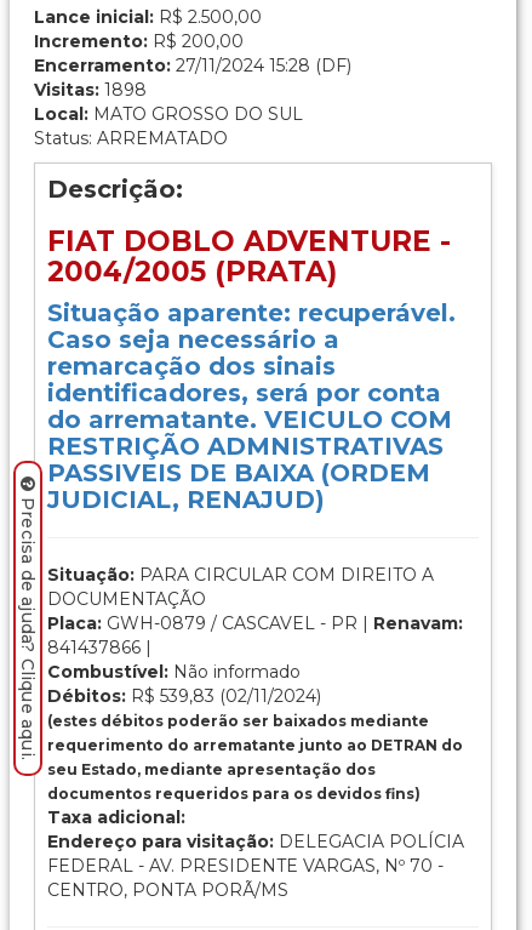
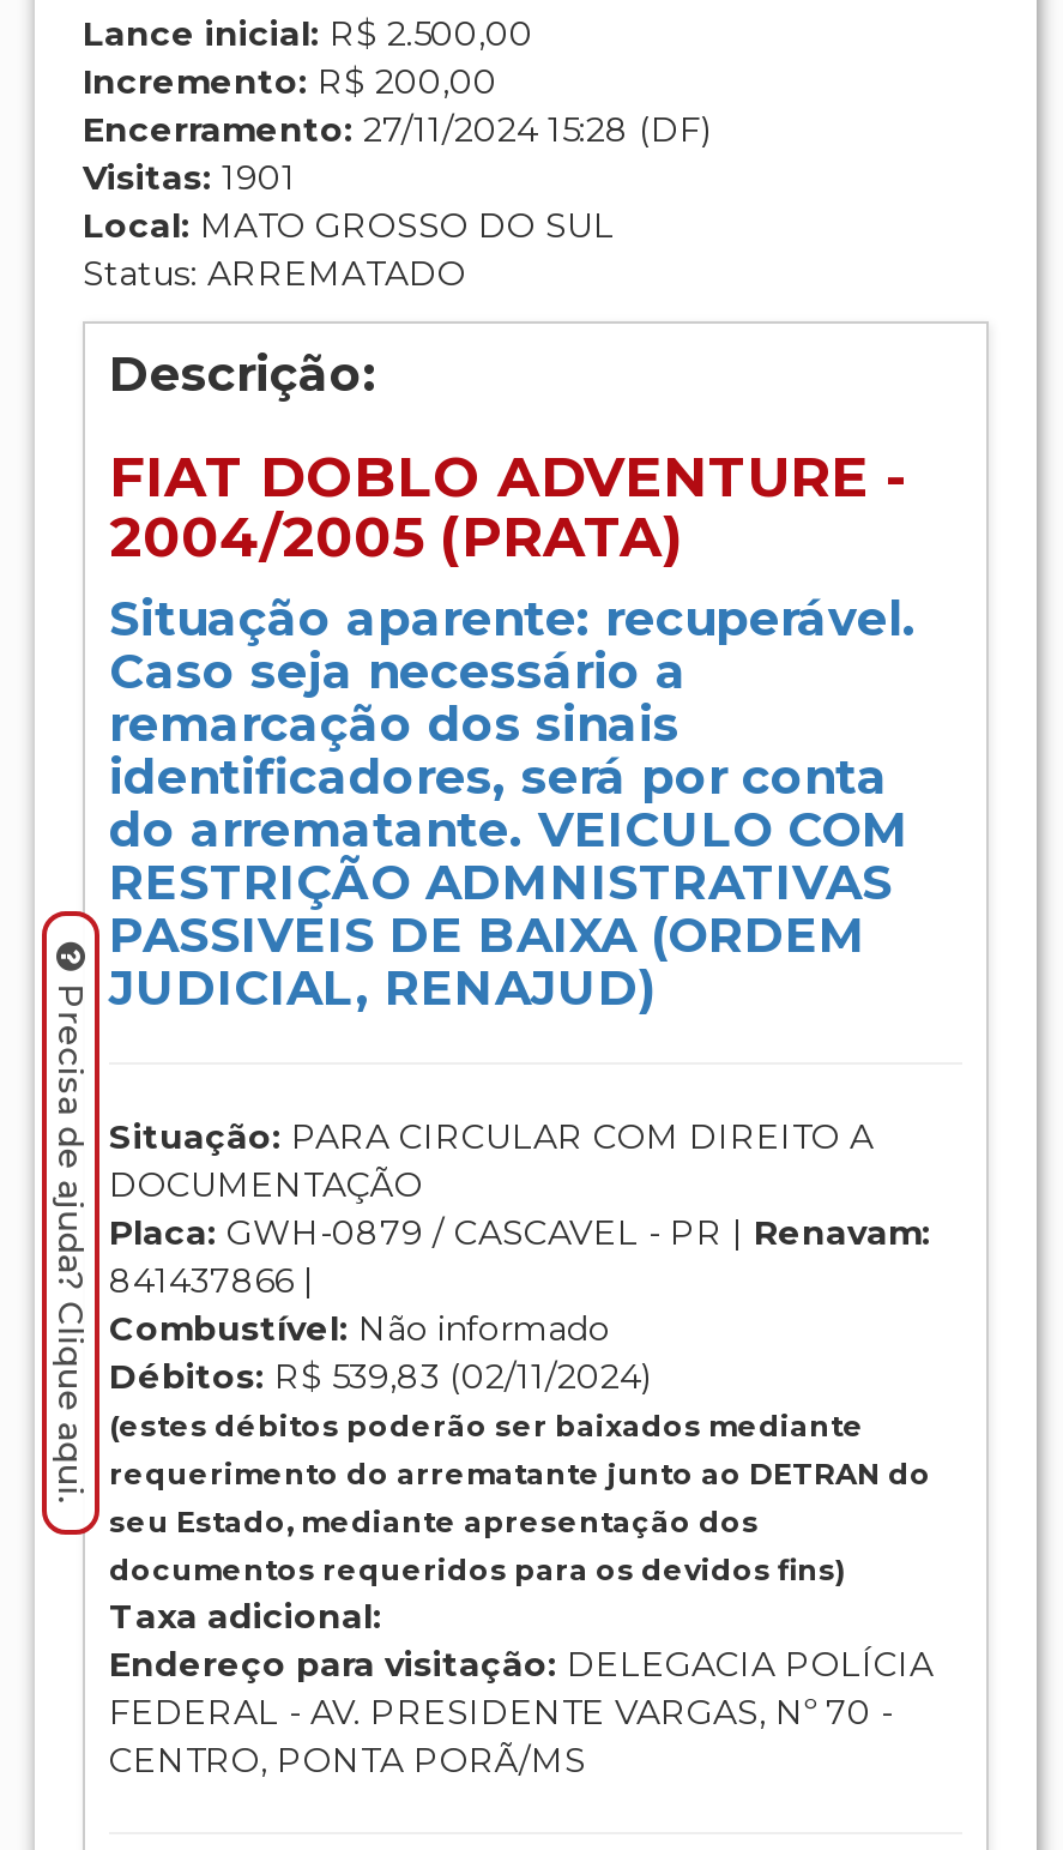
- Visitas: 1898
+ Visitas: 1901
